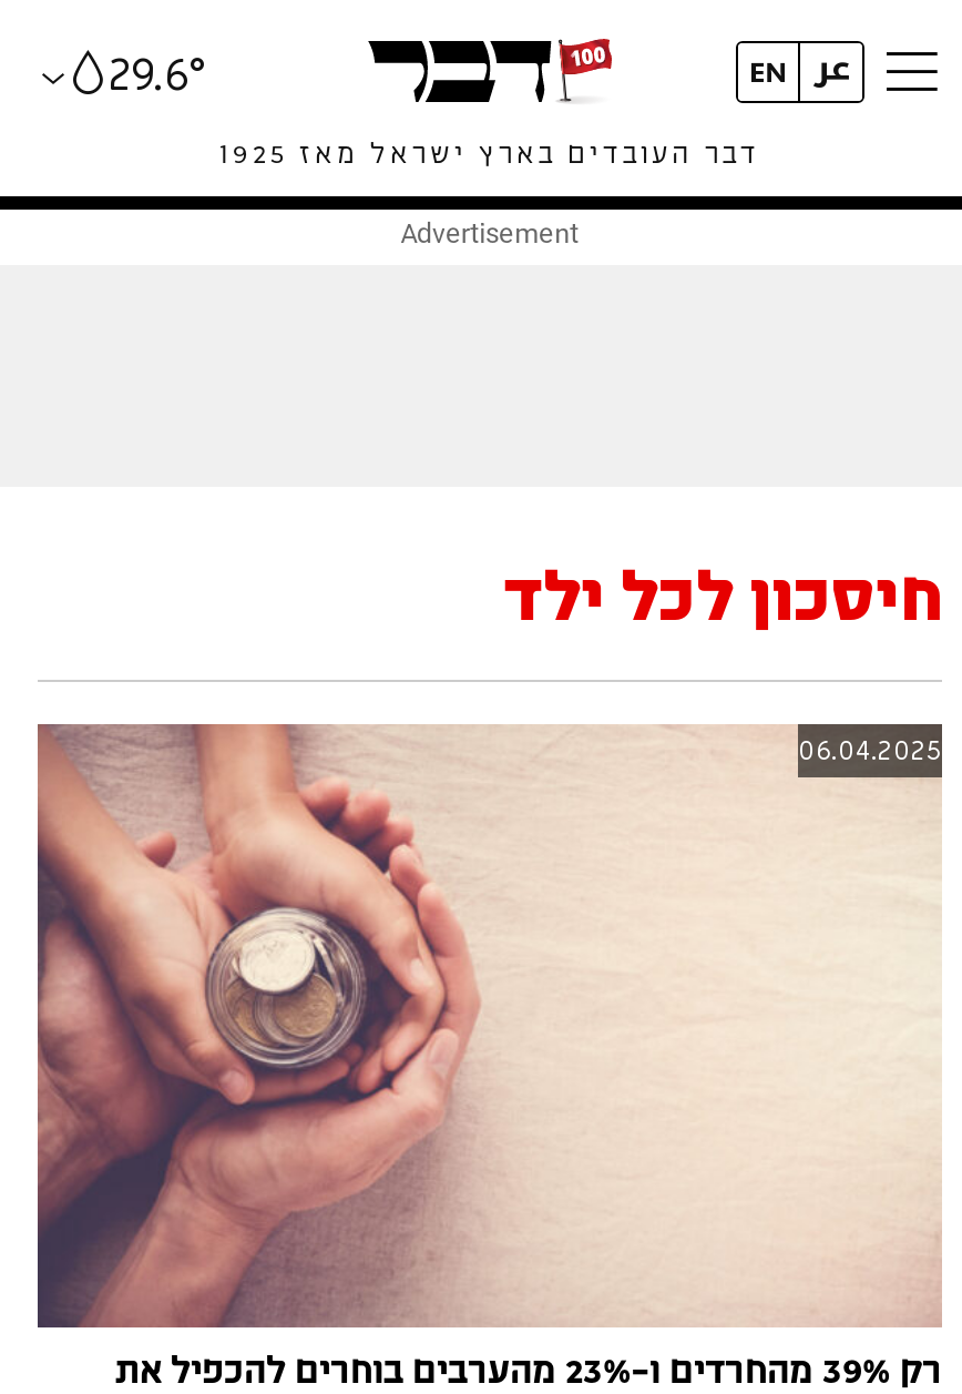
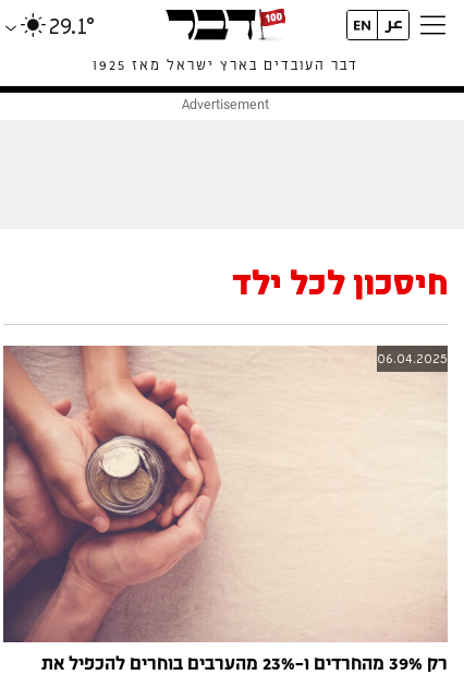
- 29.6°
+ 29.1°
